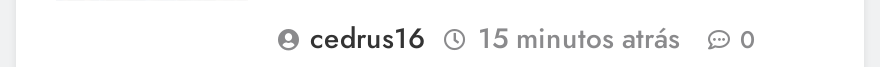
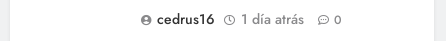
- 15 minutos atrás
+ 1 día atrás
